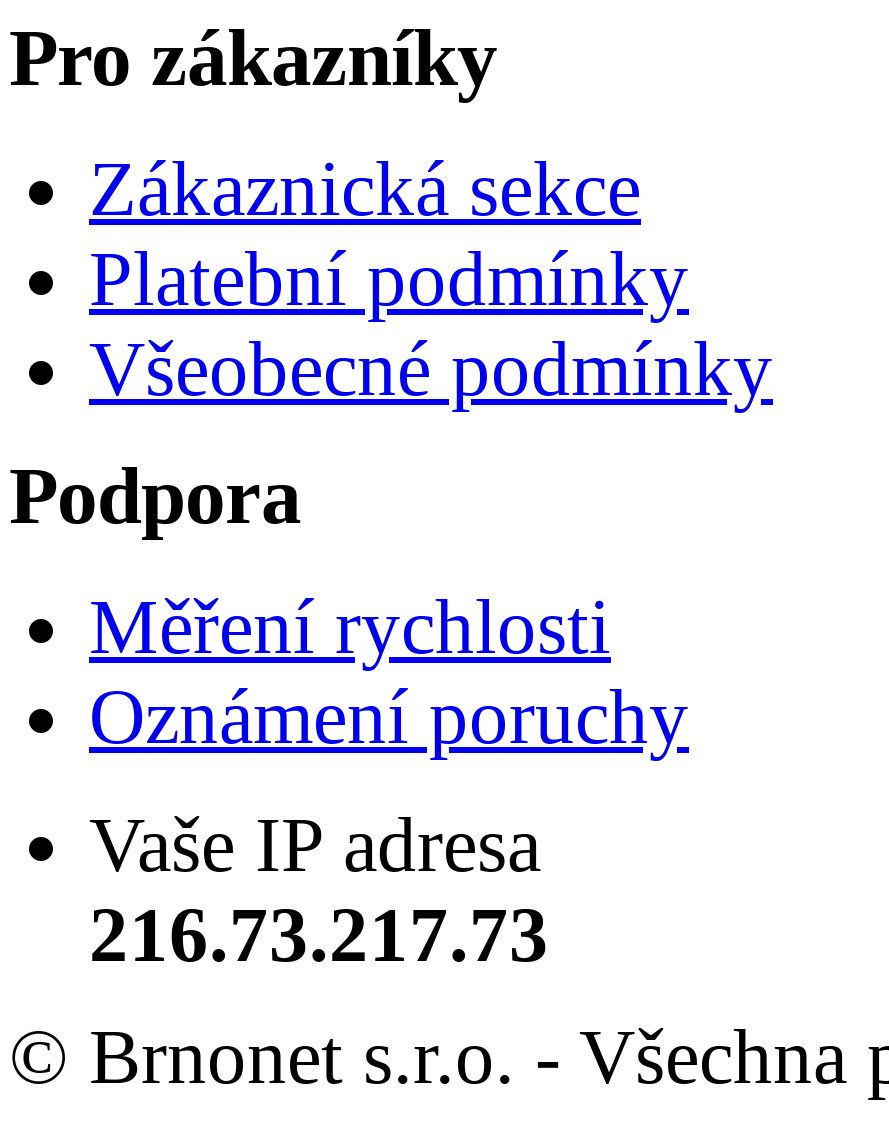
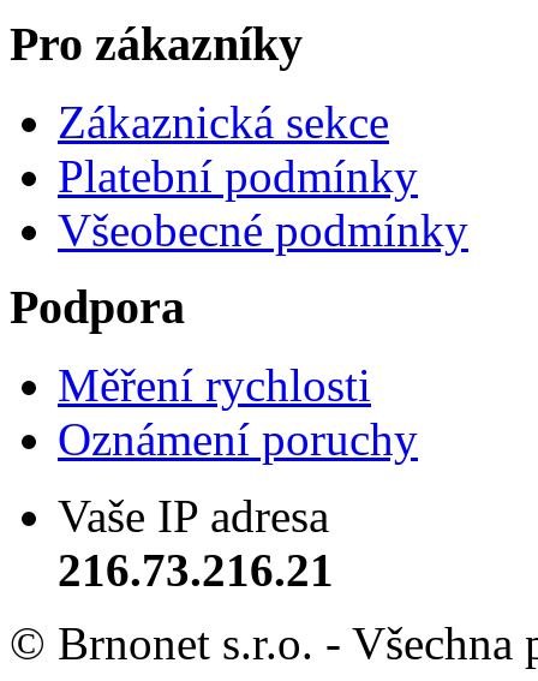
- 216.73.217.73
+ 216.73.216.21
